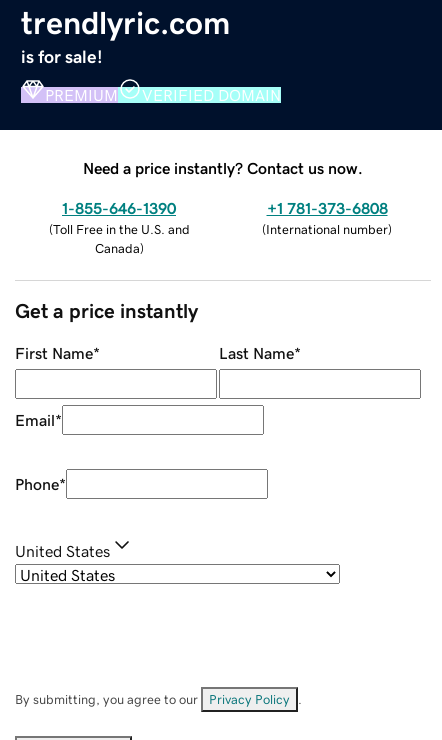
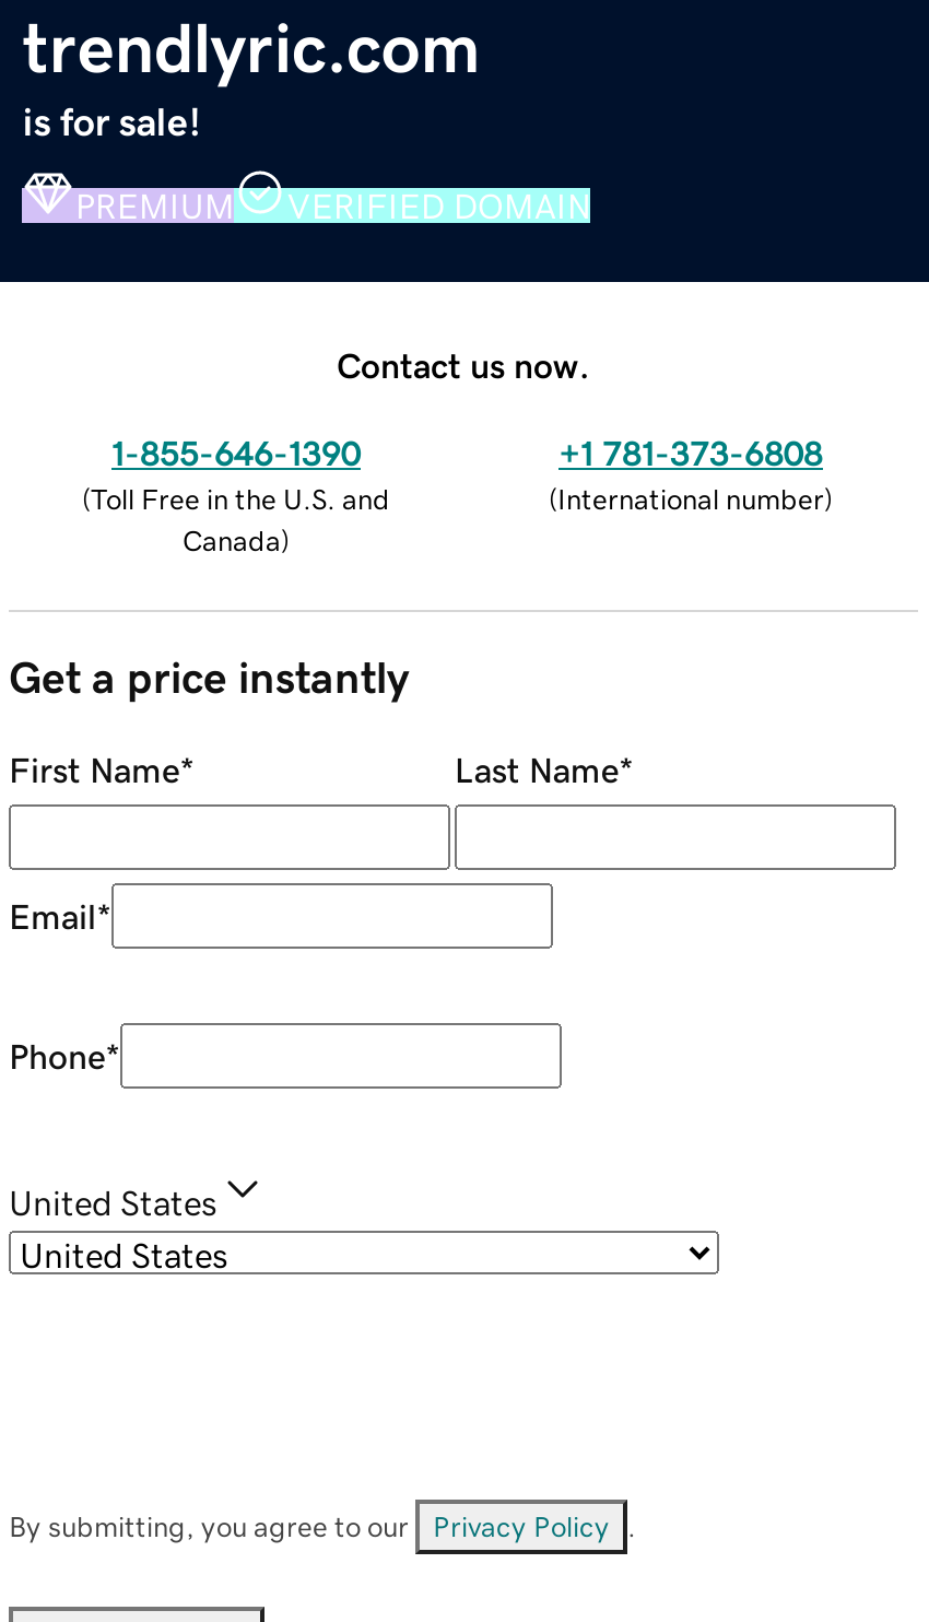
- Need a price instantly? Contact us now.
+ Contact us now.
